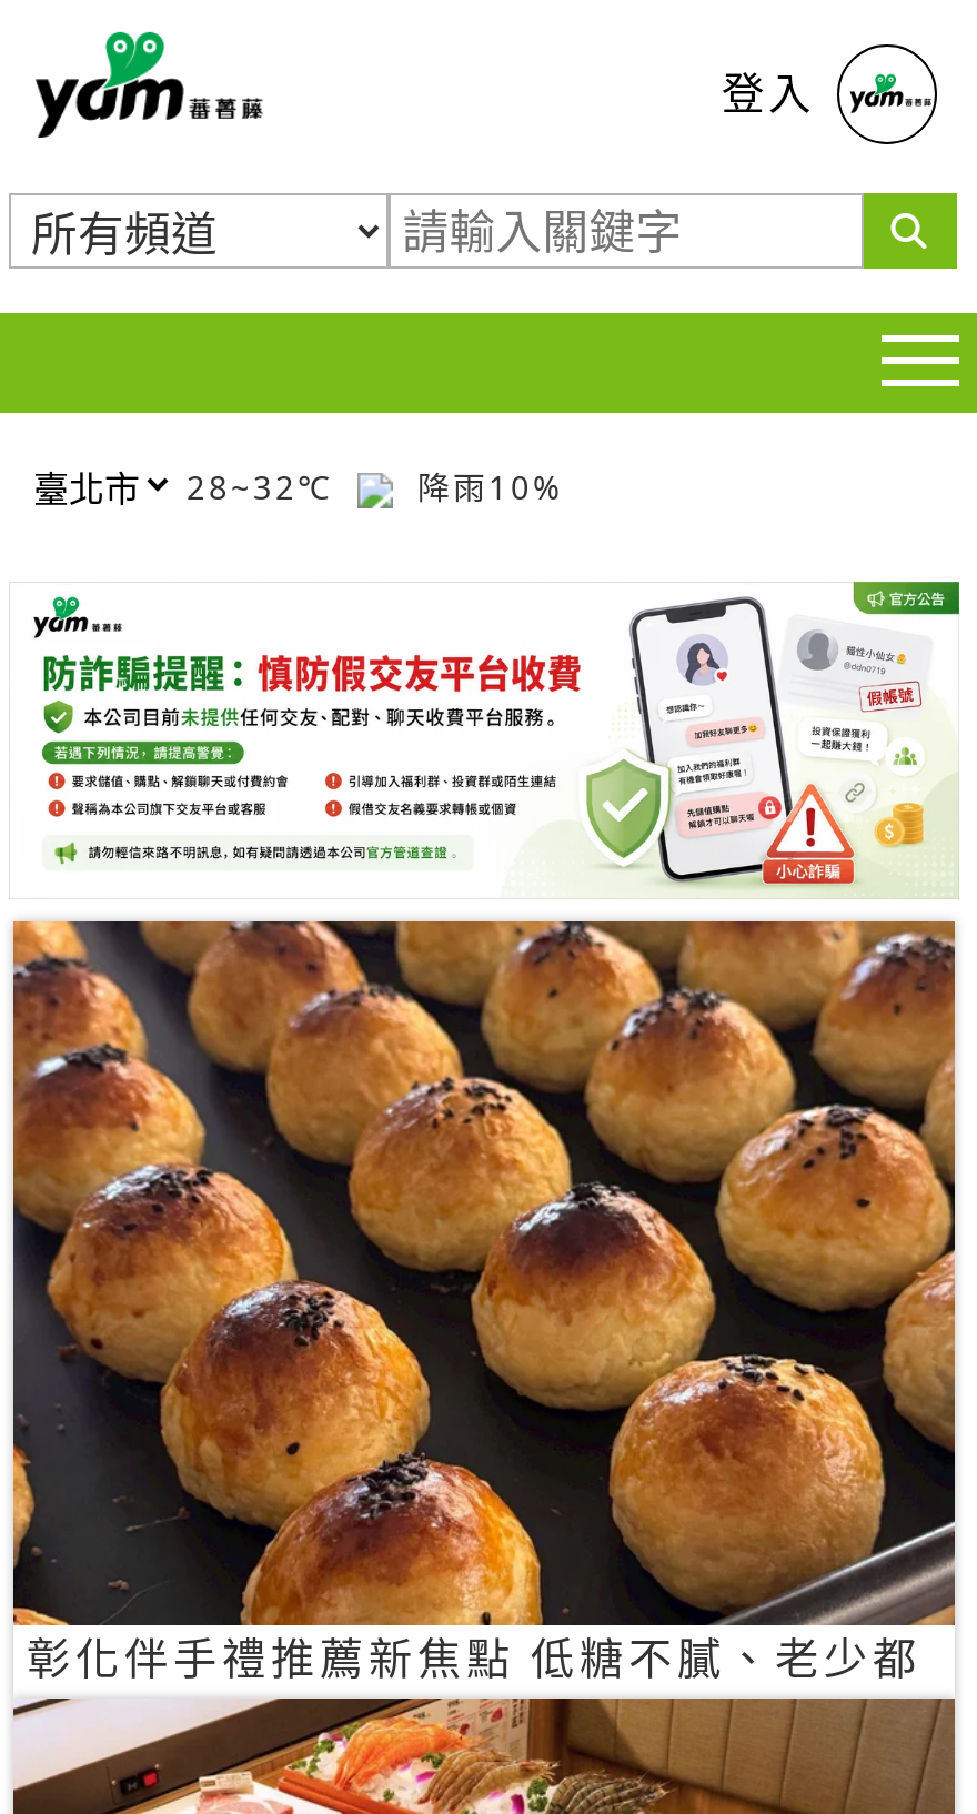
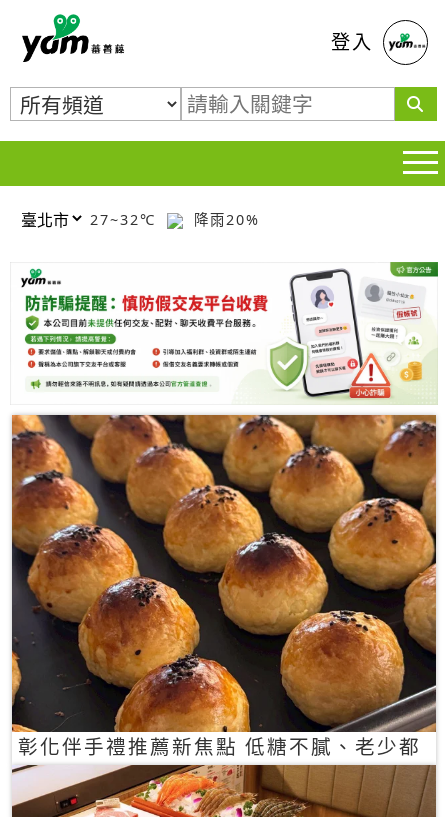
- 28~32℃
+ 27~32℃

- 降雨10%
+ 降雨20%
